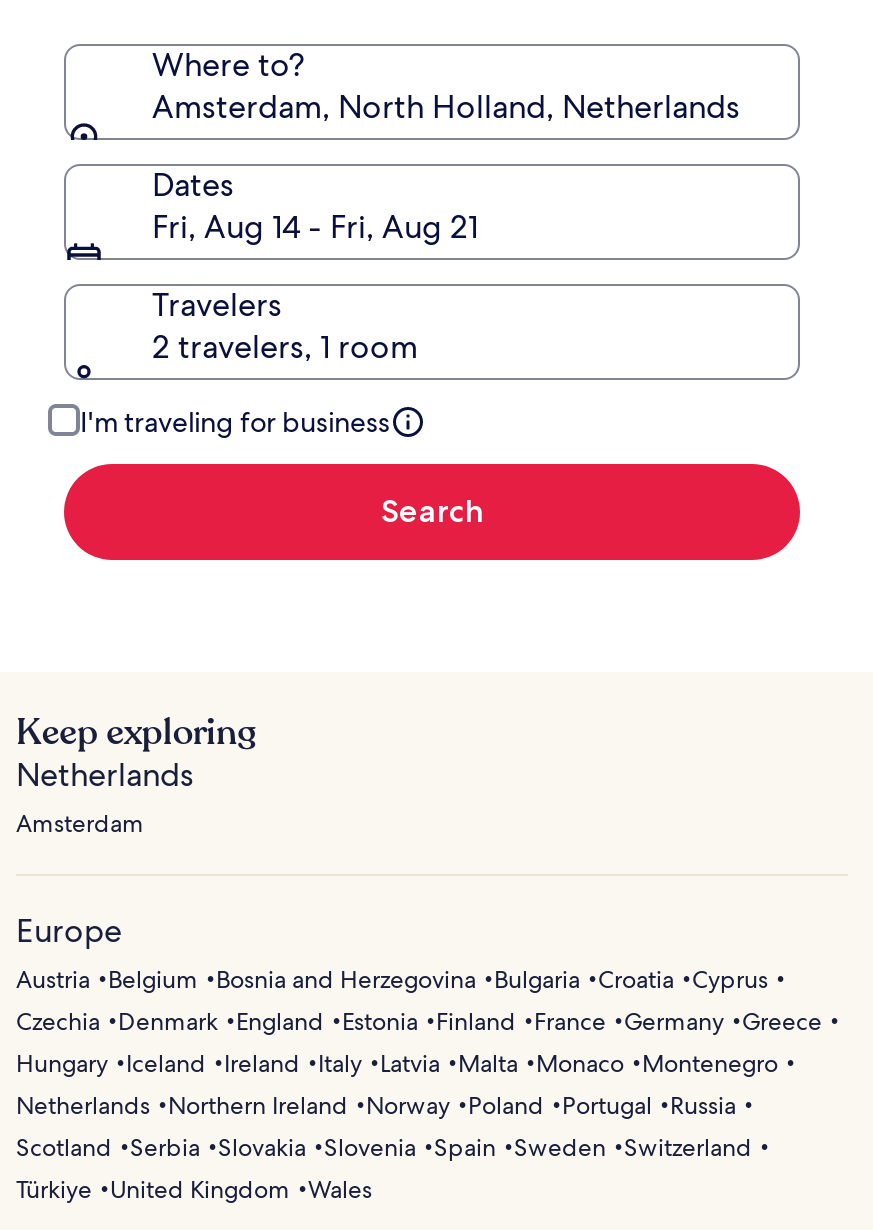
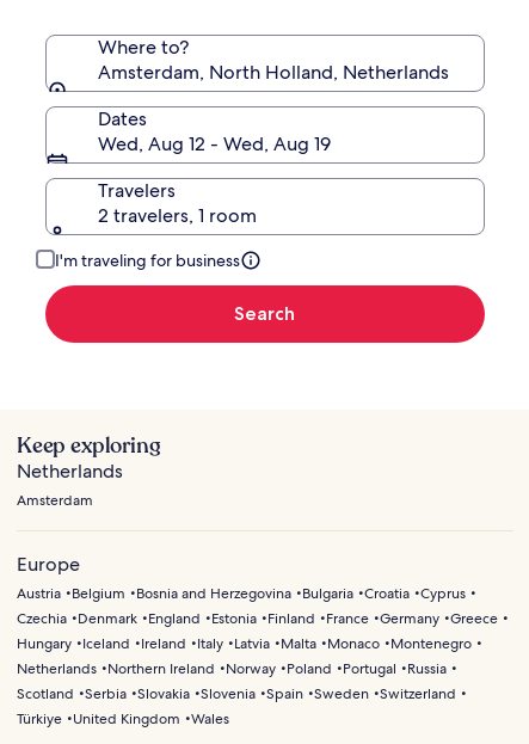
- Fri, Aug 14 - Fri, Aug 21
+ Wed, Aug 12 - Wed, Aug 19
